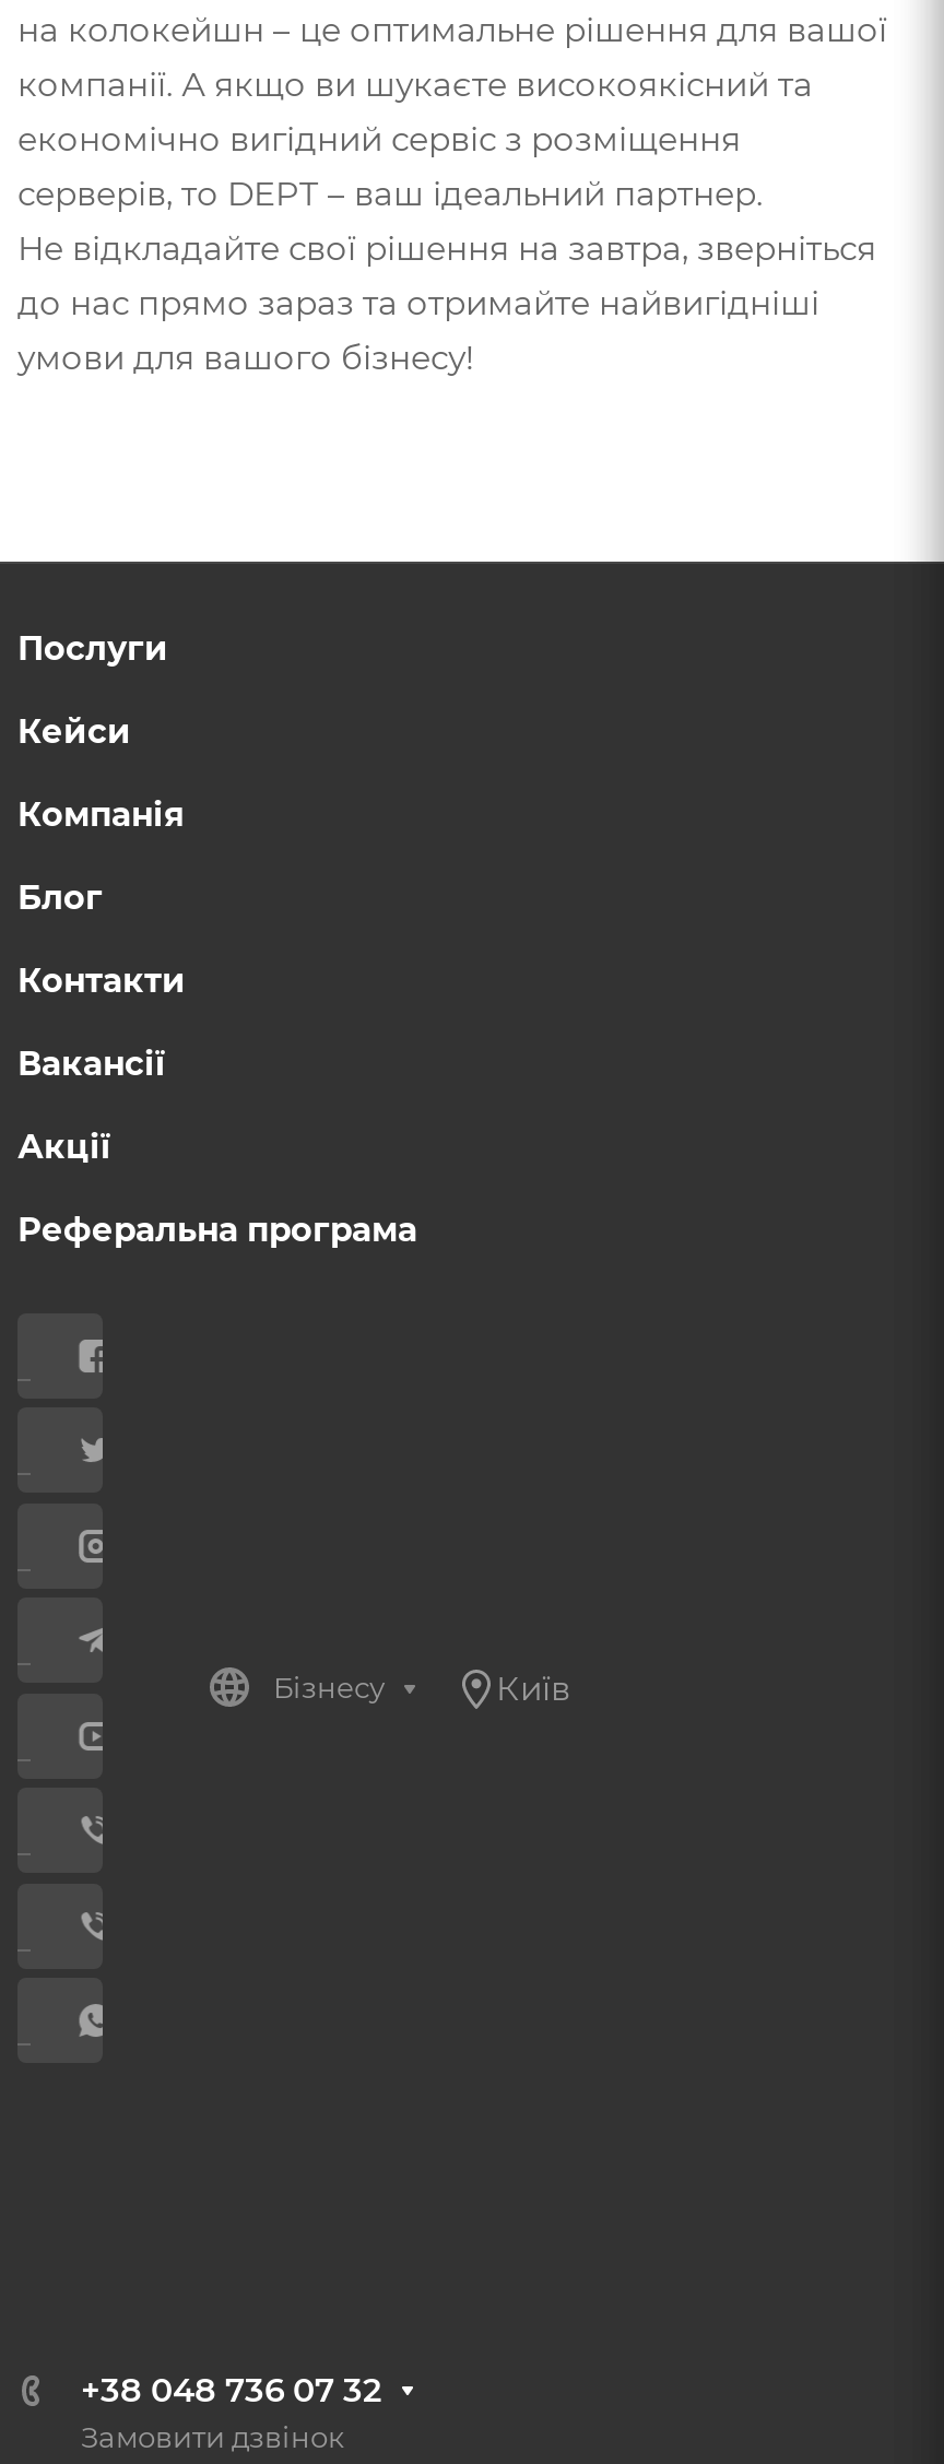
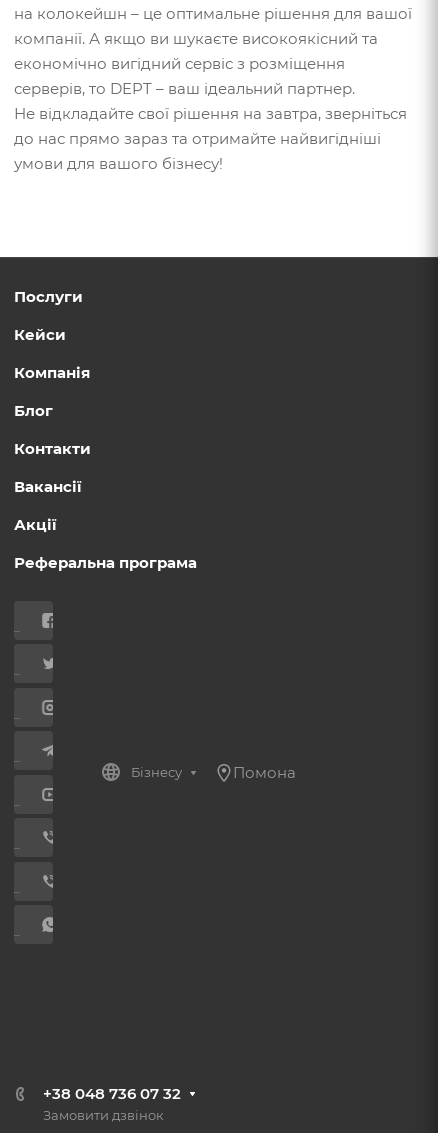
- Київ
+ Помона
